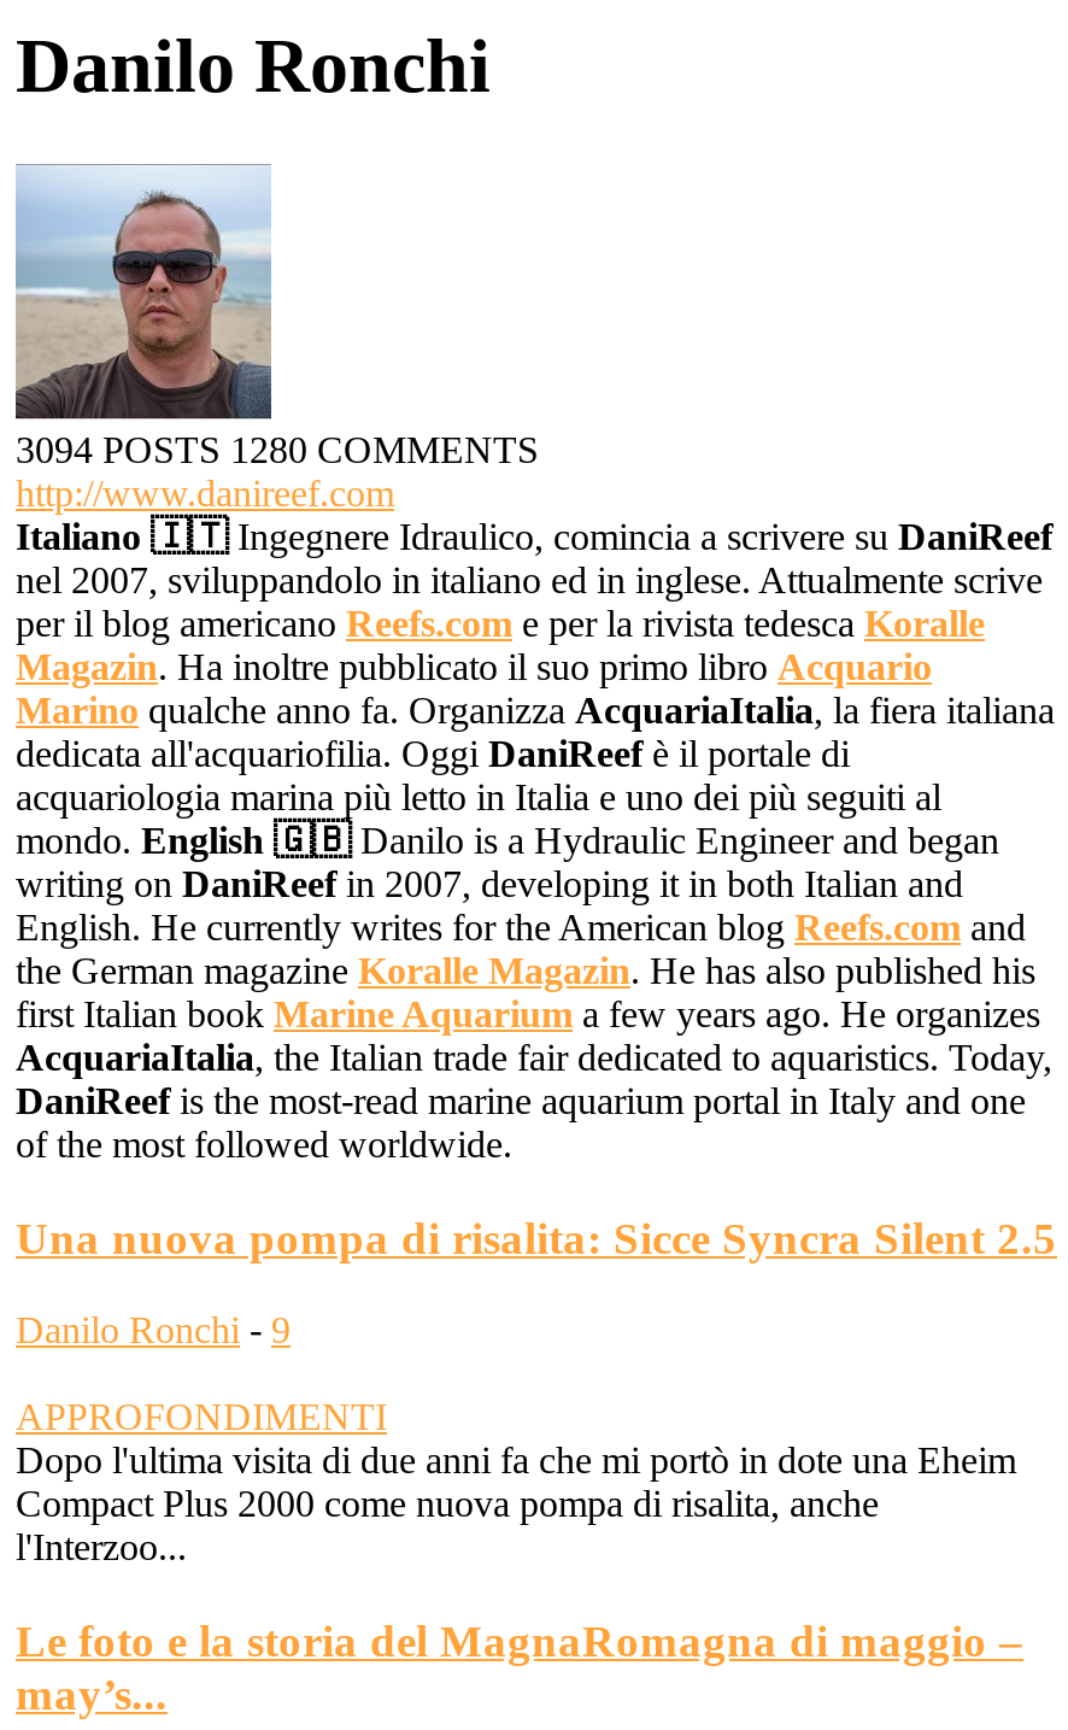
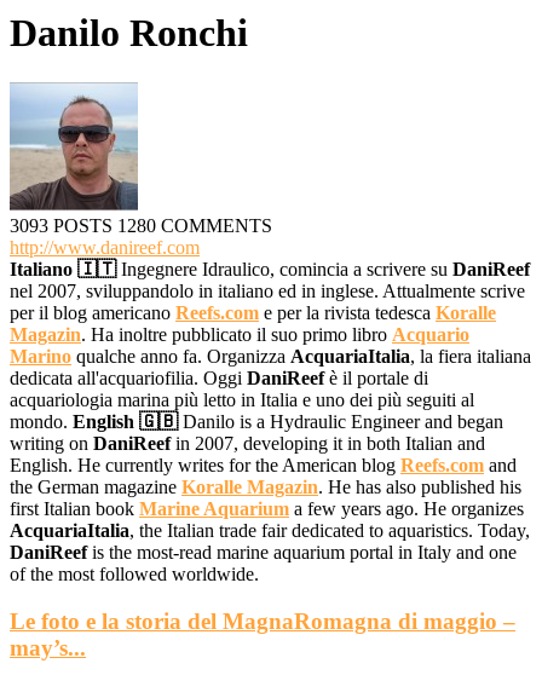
- 3094 POSTS 1280 COMMENTS
+ 3093 POSTS 1280 COMMENTS

- Una nuova pompa di risalita: Sicce Syncra Silent 2.5
- Danilo Ronchi - 9
- APPROFONDIMENTI
- Dopo l'ultima visita di due anni fa che mi portò in dote una Eheim
- Compact Plus 2000 come nuova pompa di risalita, anche
- l'Interzoo...
